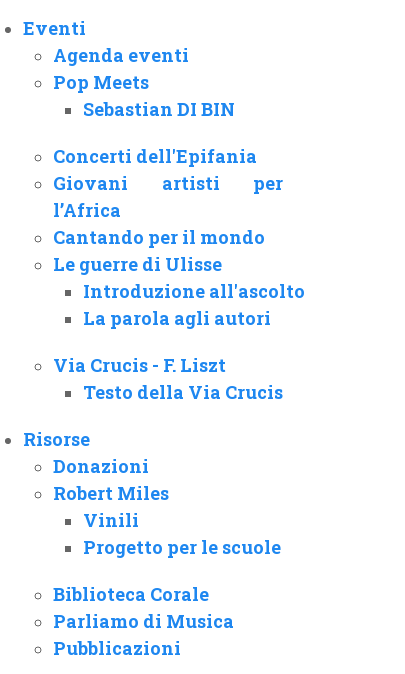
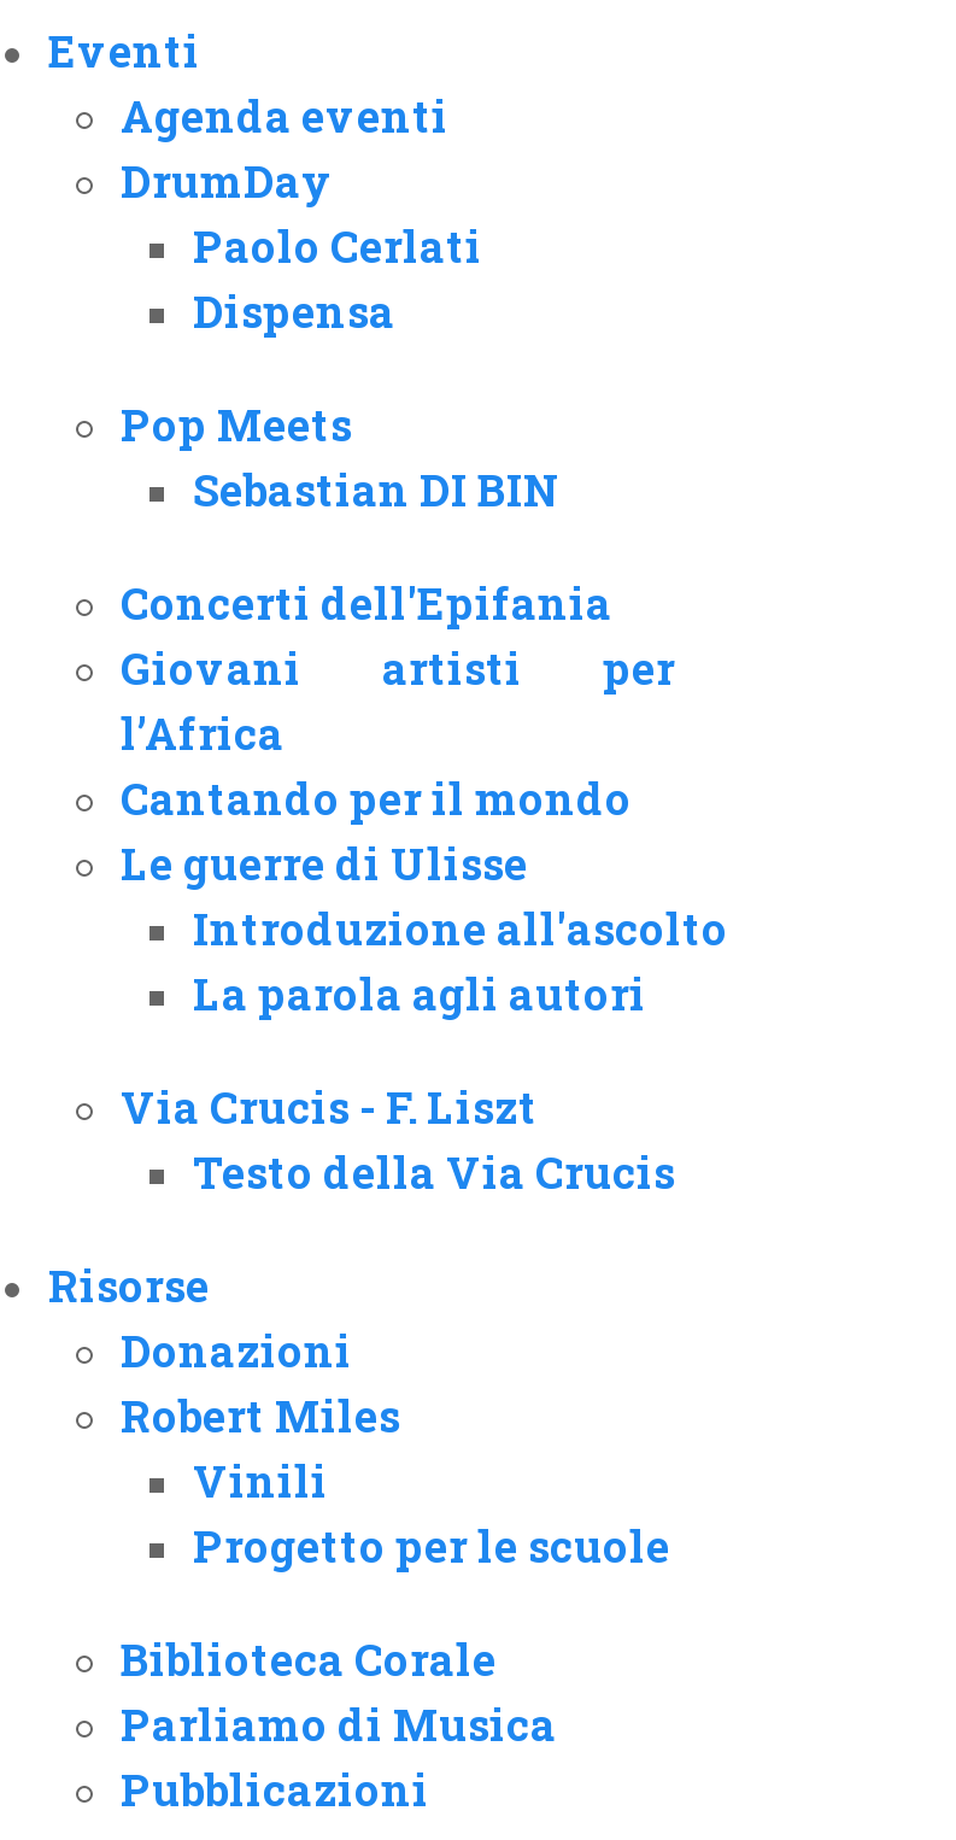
+ DrumDay
+ Paolo Cerlati
+ Dispensa
